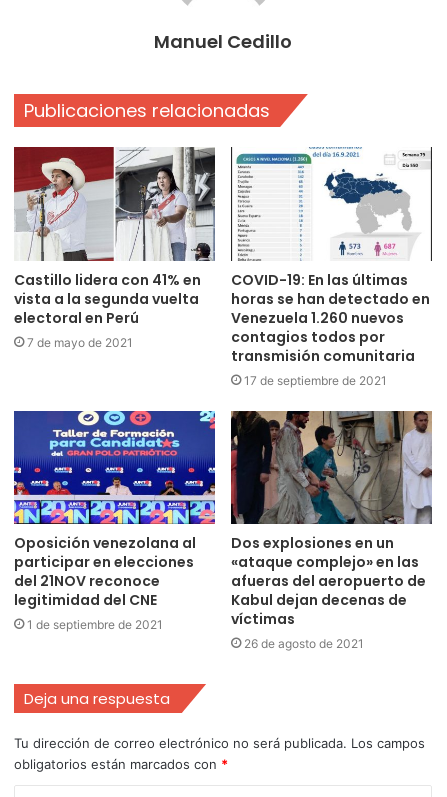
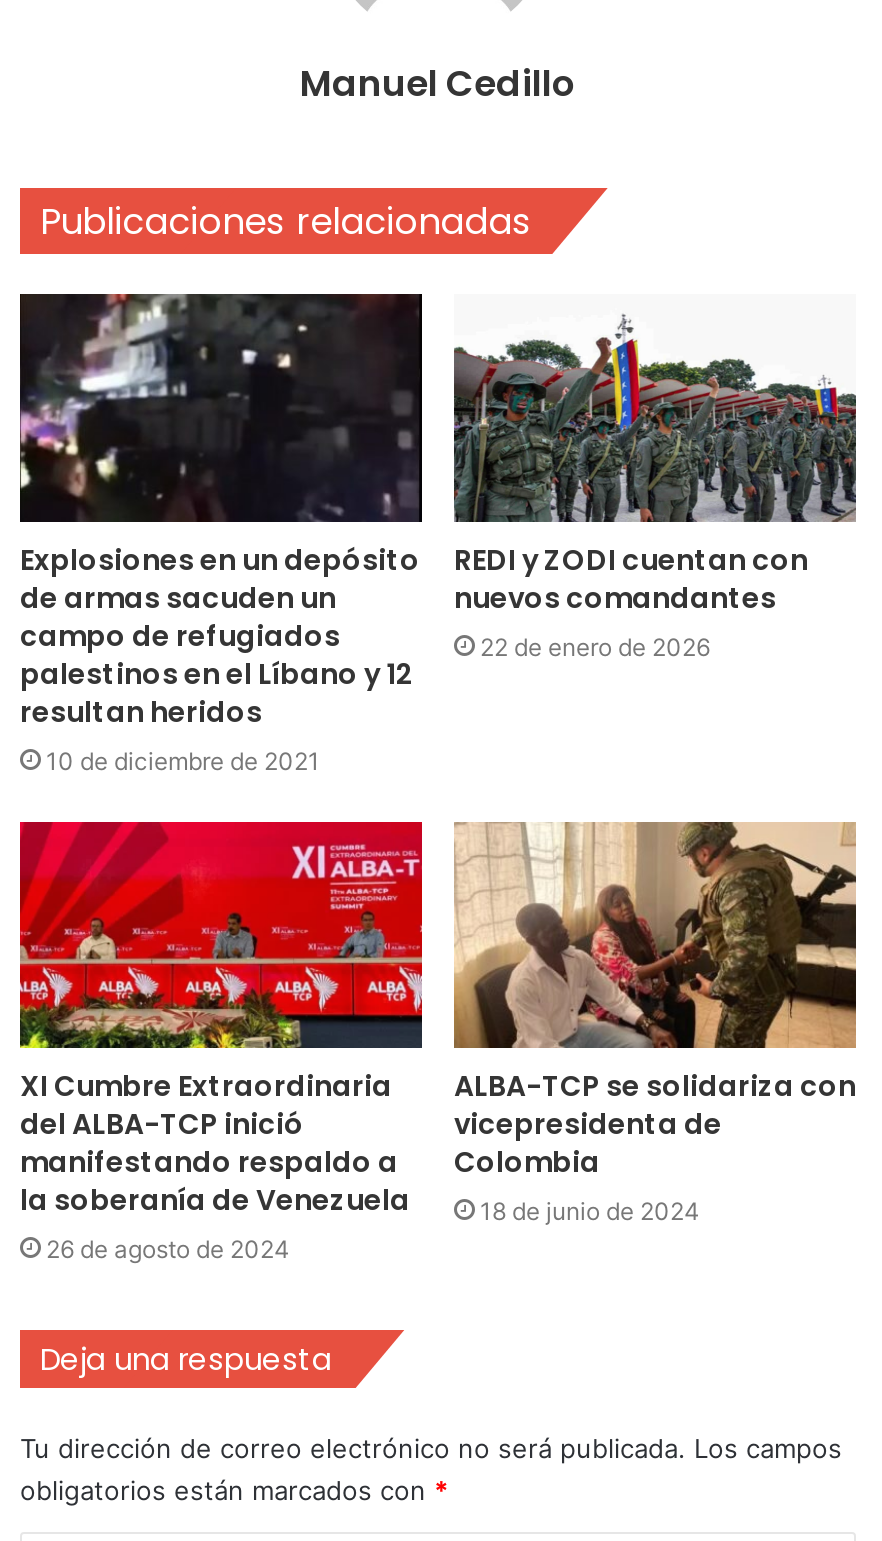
- [image]
- Castillo lidera con 41% en
- vista a la segunda vuelta
- electoral en Perú
- 7 de mayo de 2021
+ [image]
+ Explosiones en un depósito
+ de armas sacuden un
+ campo de refugiados
+ palestinos en el Líbano y 12
+ resultan heridos
+ 10 de diciembre de 2021

- [image]
- COVID-19: En las últimas
- horas se han detectado en
- Venezuela 1.260 nuevos
- contagios todos por
- transmisión comunitaria
- 17 de septiembre de 2021
+ [image]
+ REDI y ZODI cuentan con
+ nuevos comandantes
+ 22 de enero de 2026

- [image]
- Oposición venezolana al
- participar en elecciones
- del 21NOV reconoce
- legitimidad del CNE
- 1 de septiembre de 2021
+ [image]
+ XI Cumbre Extraordinaria
+ del ALBA-TCP inició
+ manifestando respaldo a
+ la soberanía de Venezuela
+ 26 de agosto de 2024

- [image]
- Dos explosiones en un
- «ataque complejo» en las
- afueras del aeropuerto de
- Kabul dejan decenas de
- víctimas
- 26 de agosto de 2021
+ [image]
+ ALBA-TCP se solidariza con
+ vicepresidenta de
+ Colombia
+ 18 de junio de 2024
